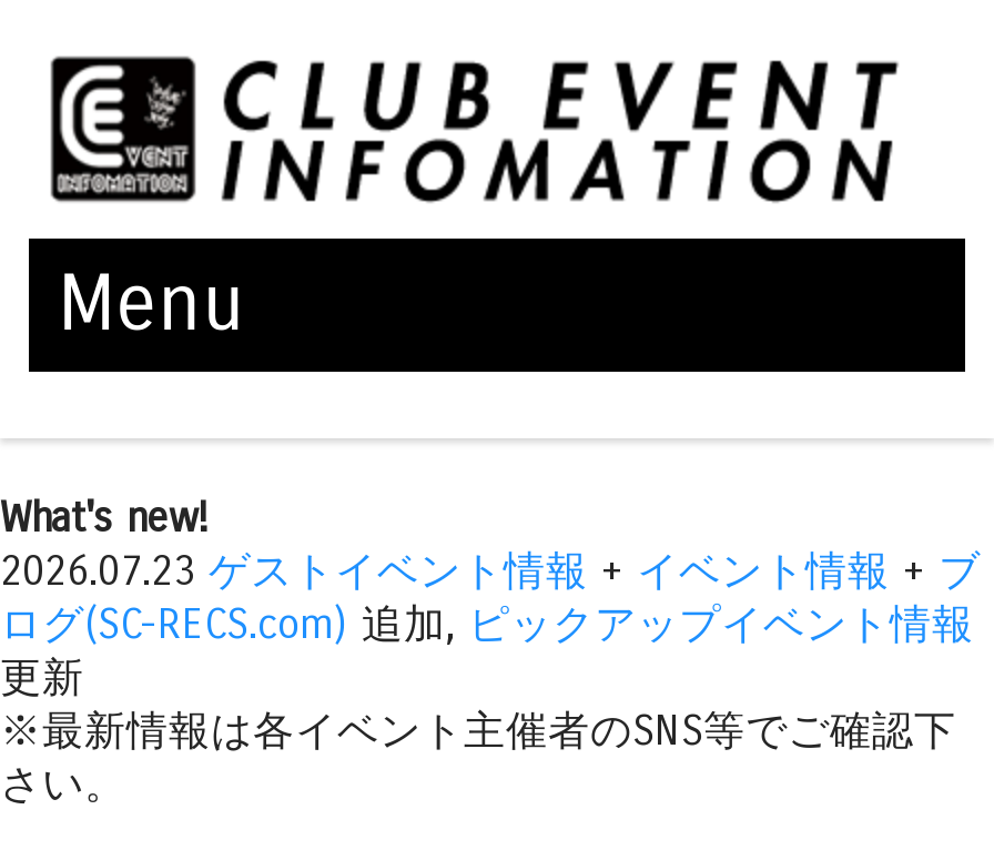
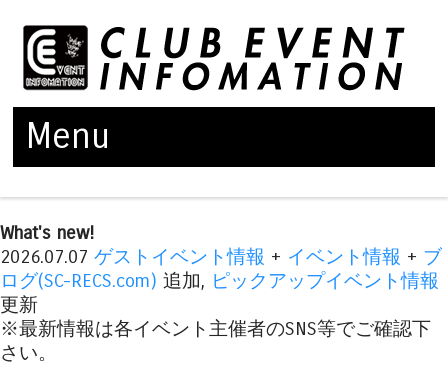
- 2026.07.23ゲストイベント情報+イベント情報+ブ
+ 2026.07.07ゲストイベント情報+イベント情報+ブ
